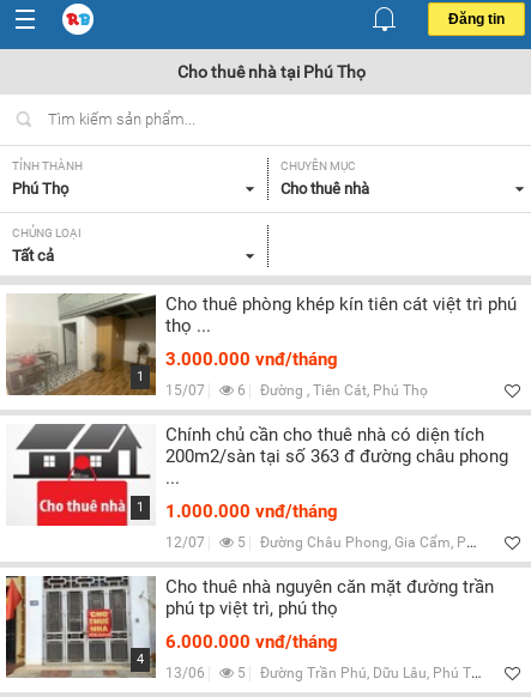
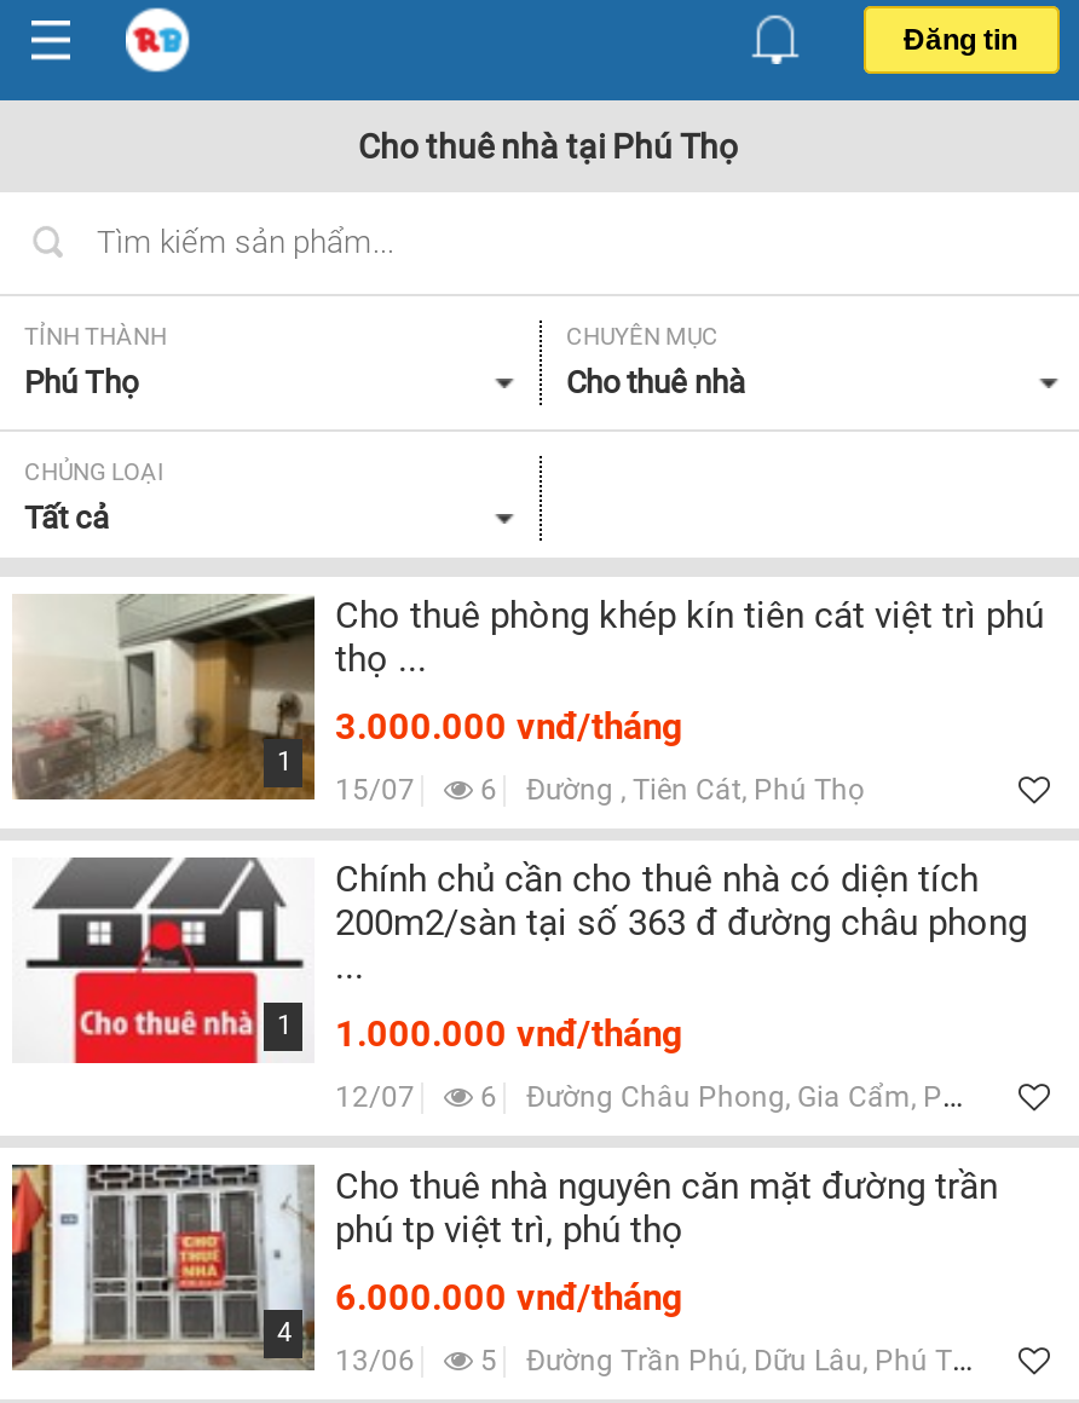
- 5
+ 6
